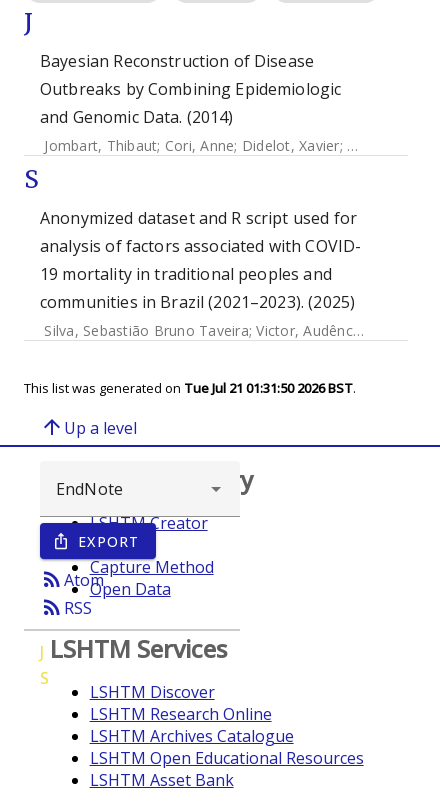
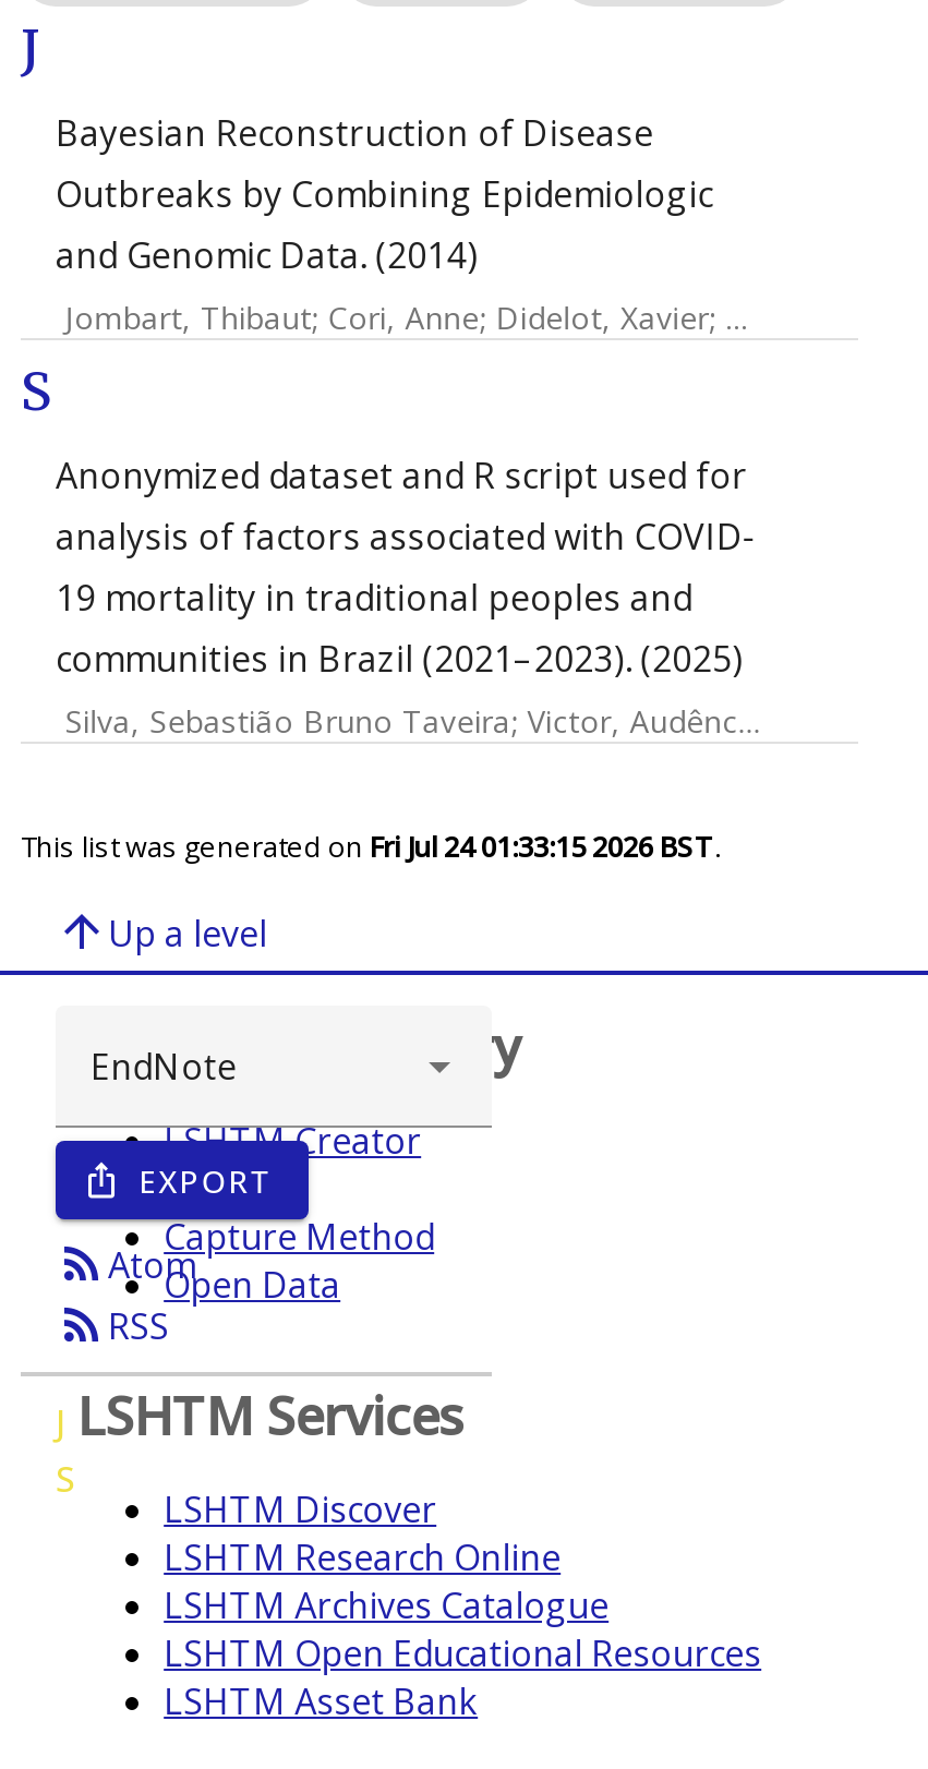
- This list was generated on Tue Jul 21 01:31:50 2026 BST.
+ This list was generated on Fri Jul 24 01:33:15 2026 BST.
